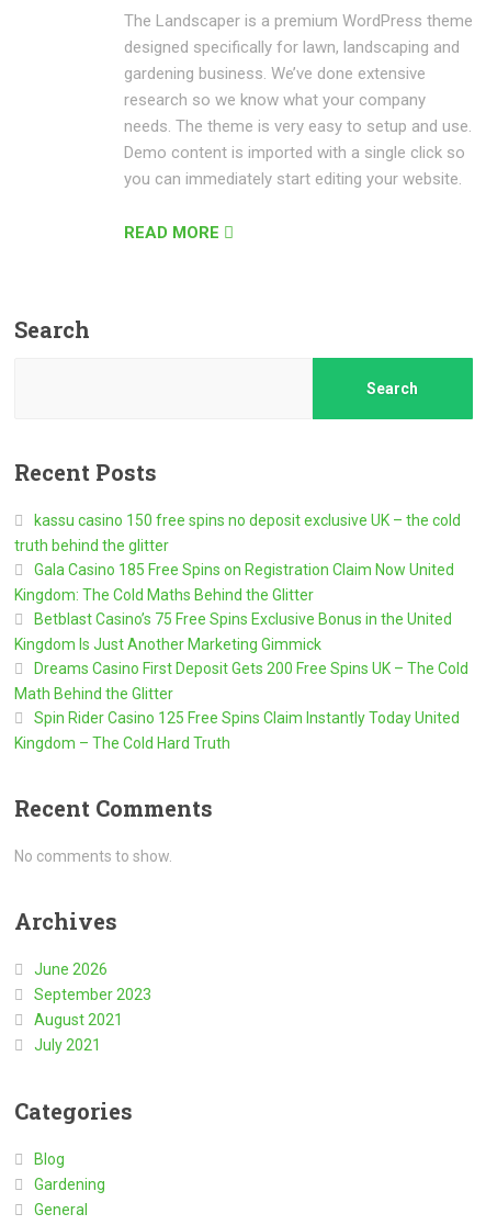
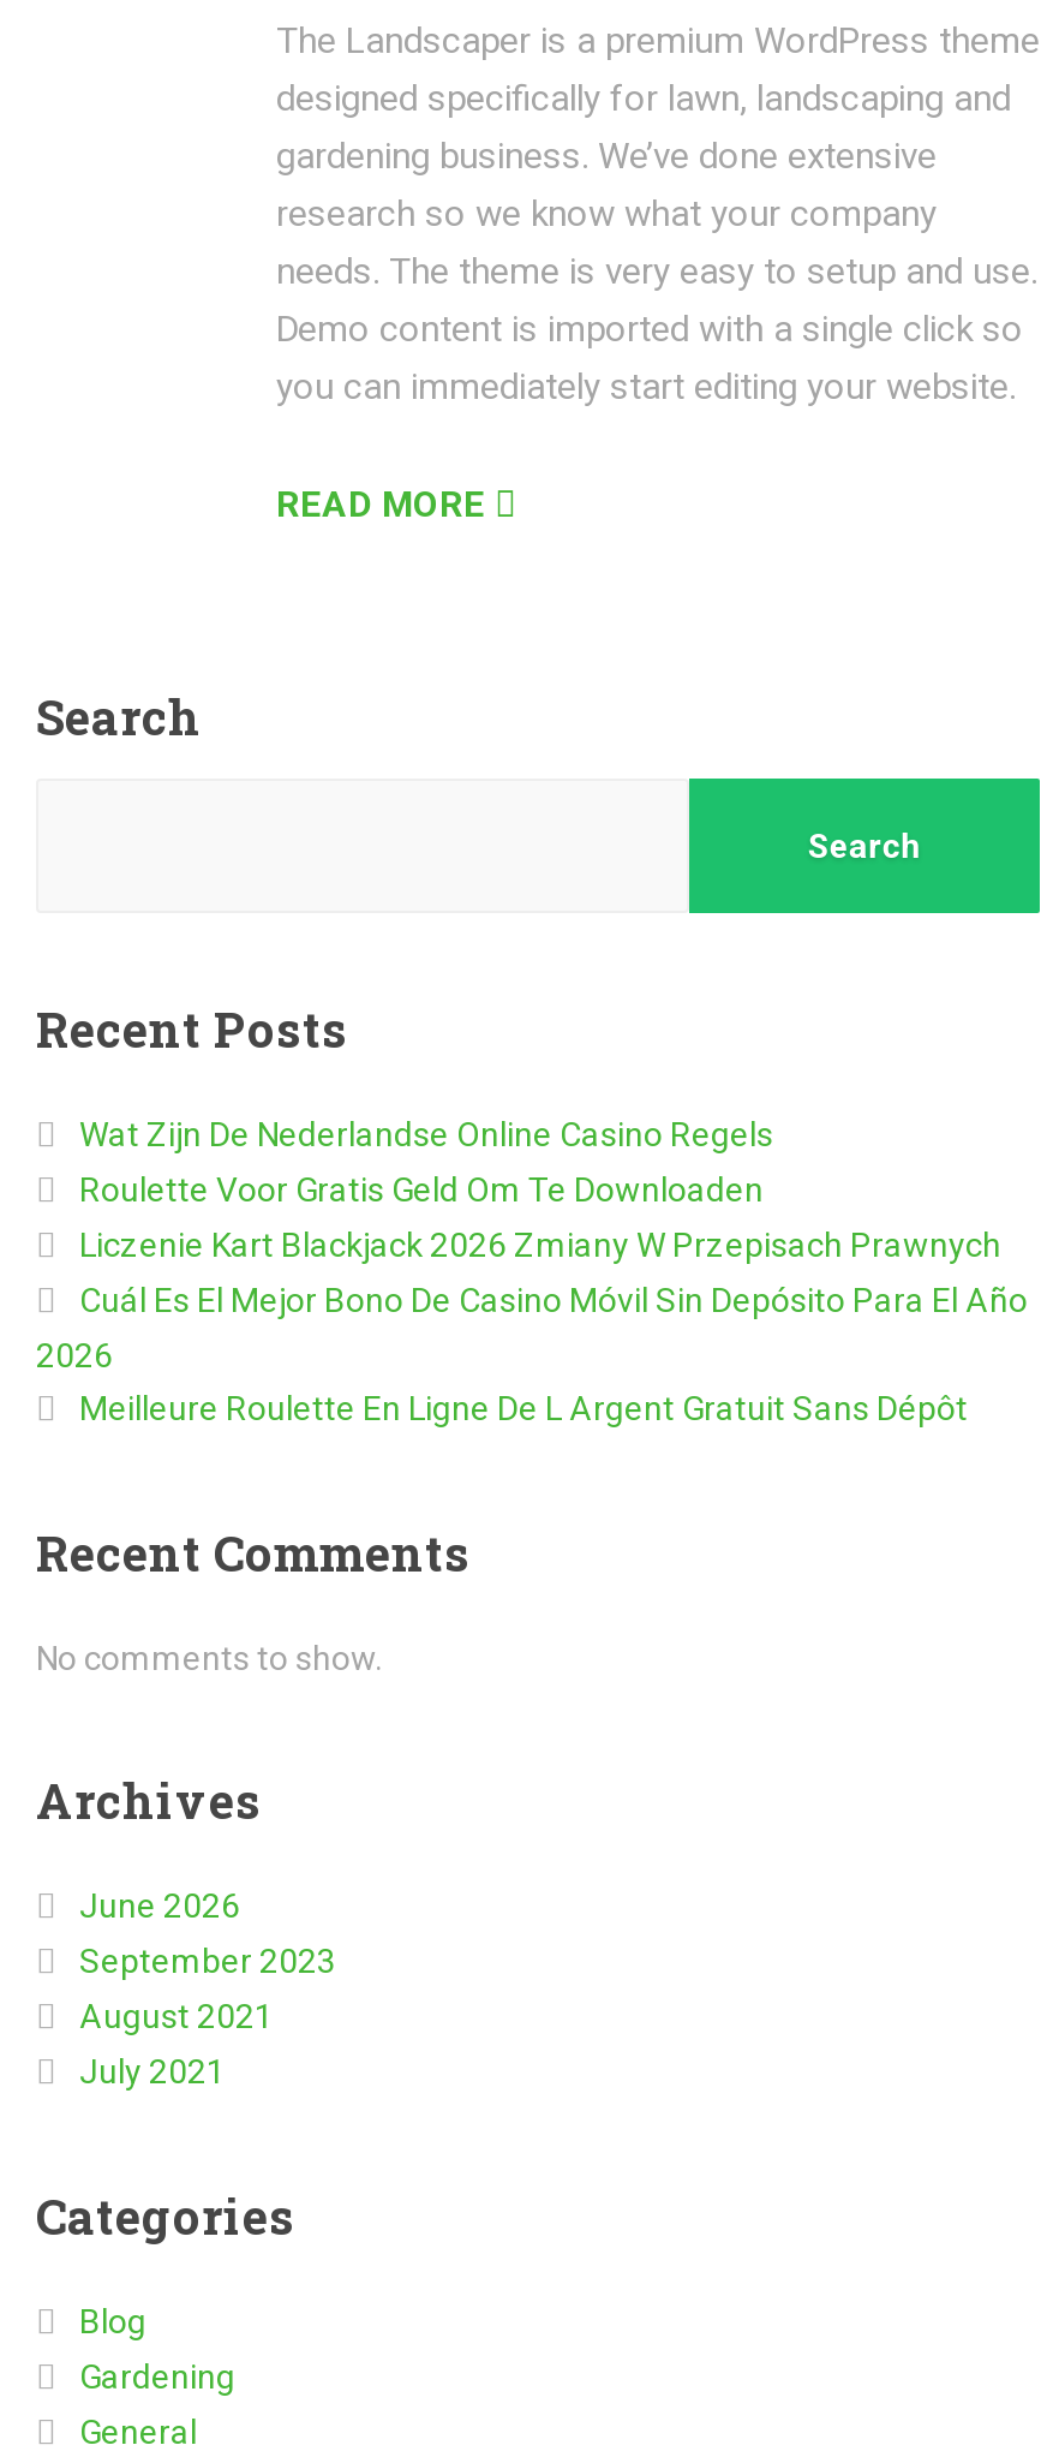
- kassu casino 150 free spins no deposit exclusive UK – the cold
- truth behind the glitter
- Gala Casino 185 Free Spins on Registration Claim Now United
- Kingdom: The Cold Maths Behind the Glitter
- Betblast Casino’s 75 Free Spins Exclusive Bonus in the United
- Kingdom Is Just Another Marketing Gimmick
- Dreams Casino First Deposit Gets 200 Free Spins UK – The Cold
- Math Behind the Glitter
- Spin Rider Casino 125 Free Spins Claim Instantly Today United
- Kingdom – The Cold Hard Truth
+ Wat Zijn De Nederlandse Online Casino Regels
+ Roulette Voor Gratis Geld Om Te Downloaden
+ Liczenie Kart Blackjack 2026 Zmiany W Przepisach Prawnych
+ Cuál Es El Mejor Bono De Casino Móvil Sin Depósito Para El Año
+ 2026
+ Meilleure Roulette En Ligne De L Argent Gratuit Sans Dépôt
